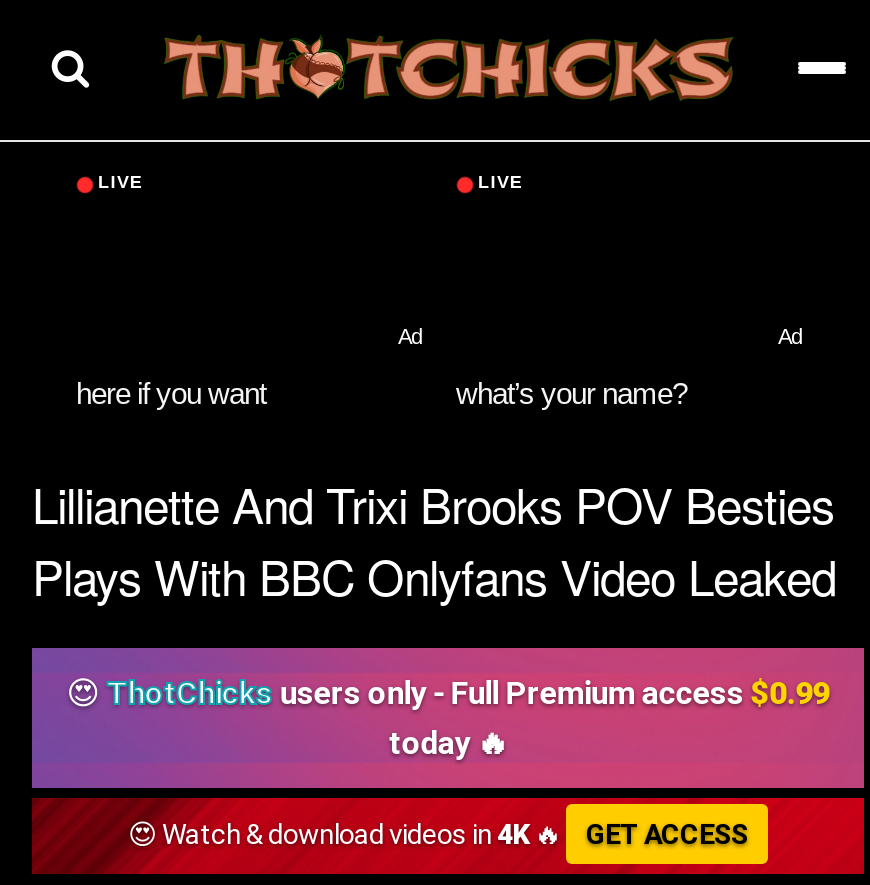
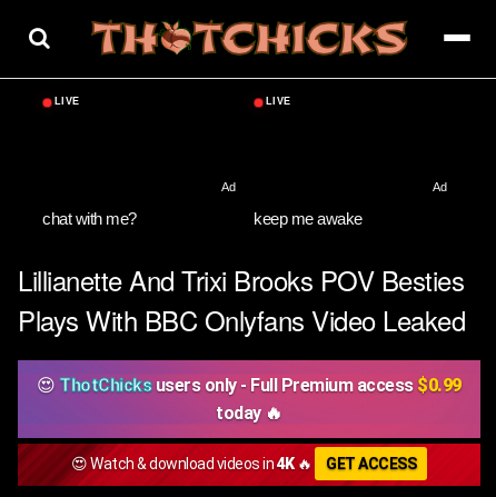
- here if you want
- what’s your name?
+ chat with me?
+ keep me awake
